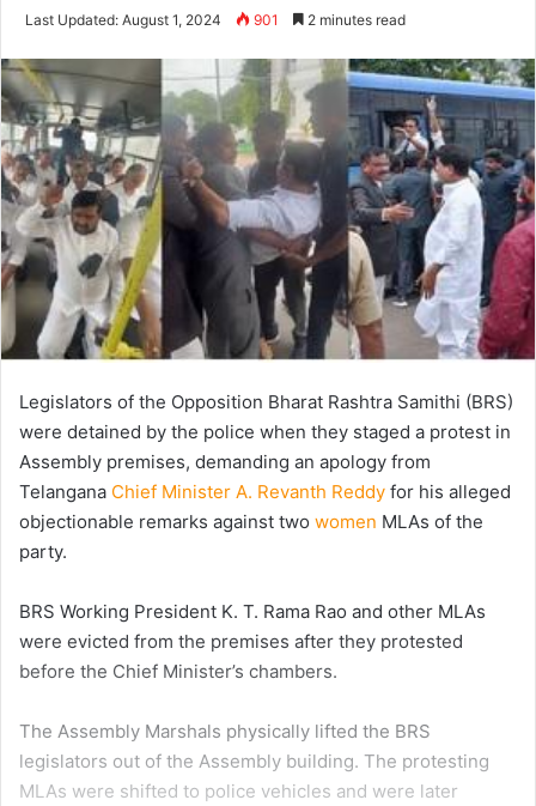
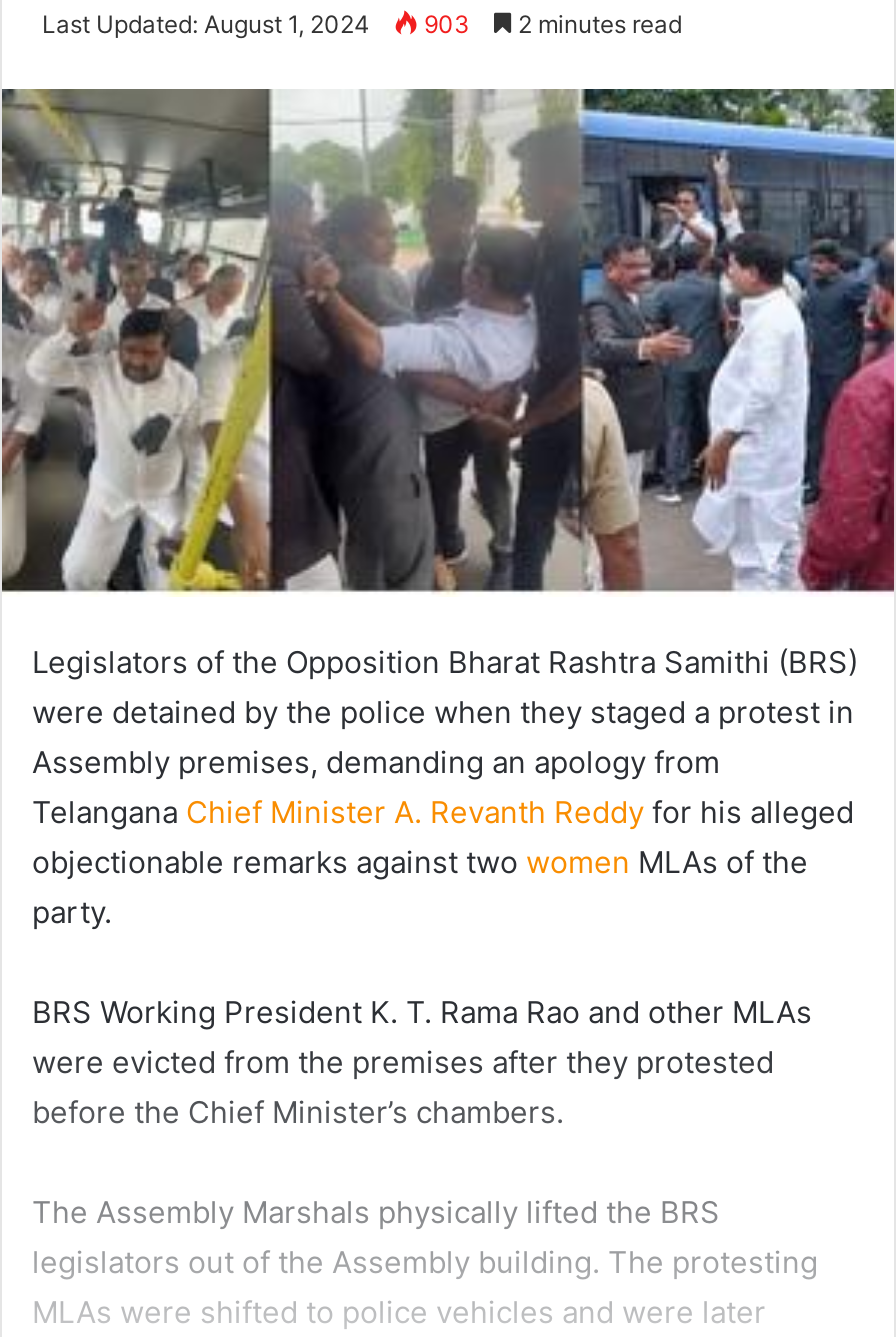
- Last Updated: August 1, 2024 901 2 minutes read
+ Last Updated: August 1, 2024 903 2 minutes read
